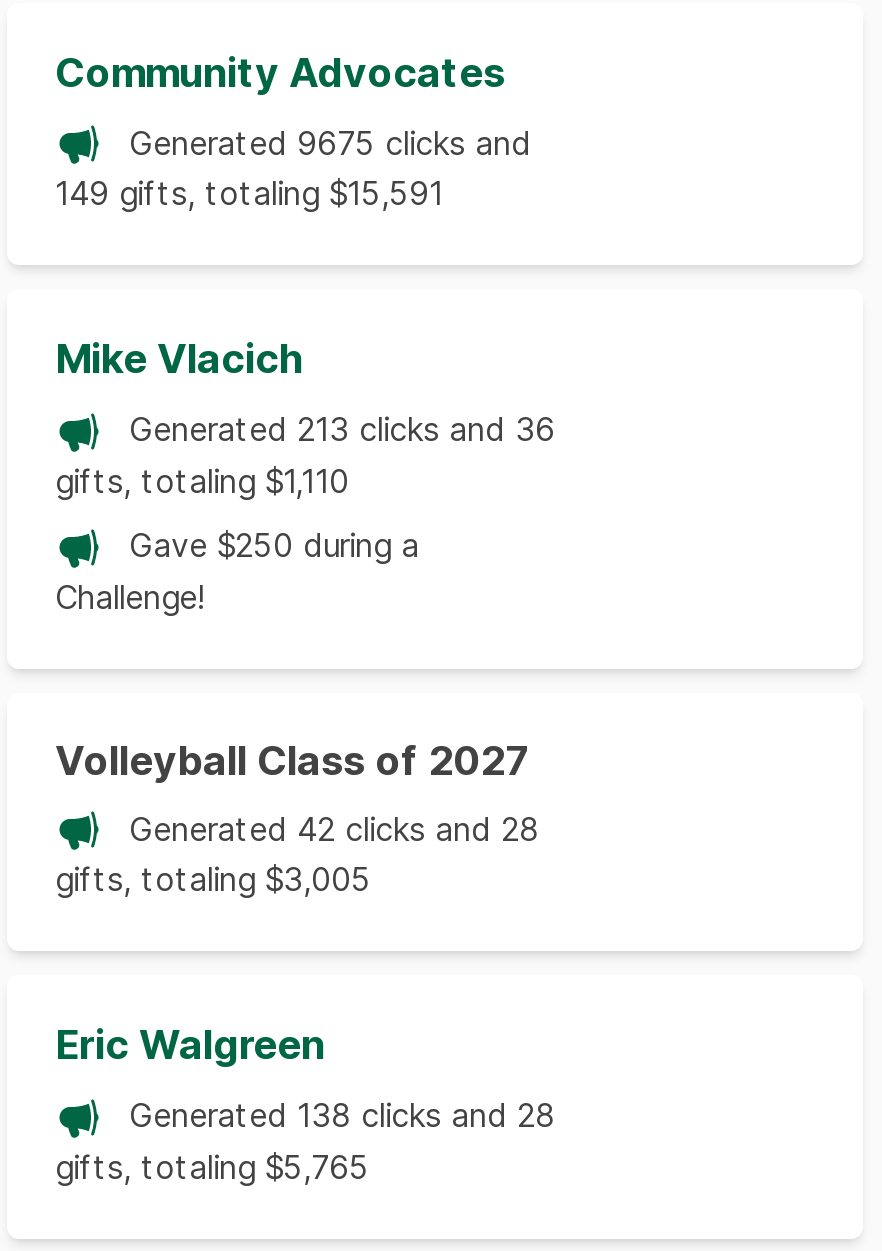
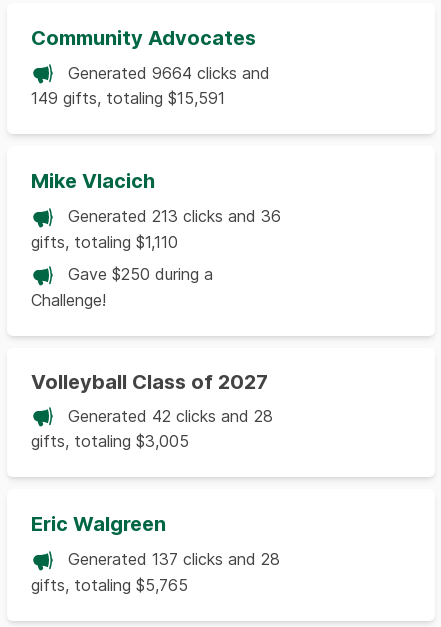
- Generated 9675 clicks and
+ Generated 9664 clicks and

- Generated 138 clicks and 28
+ Generated 137 clicks and 28
